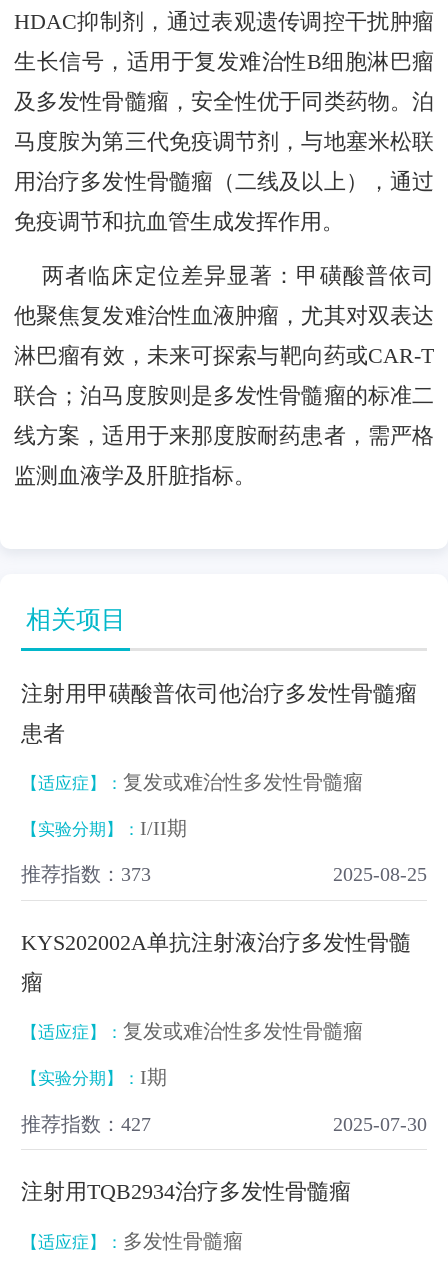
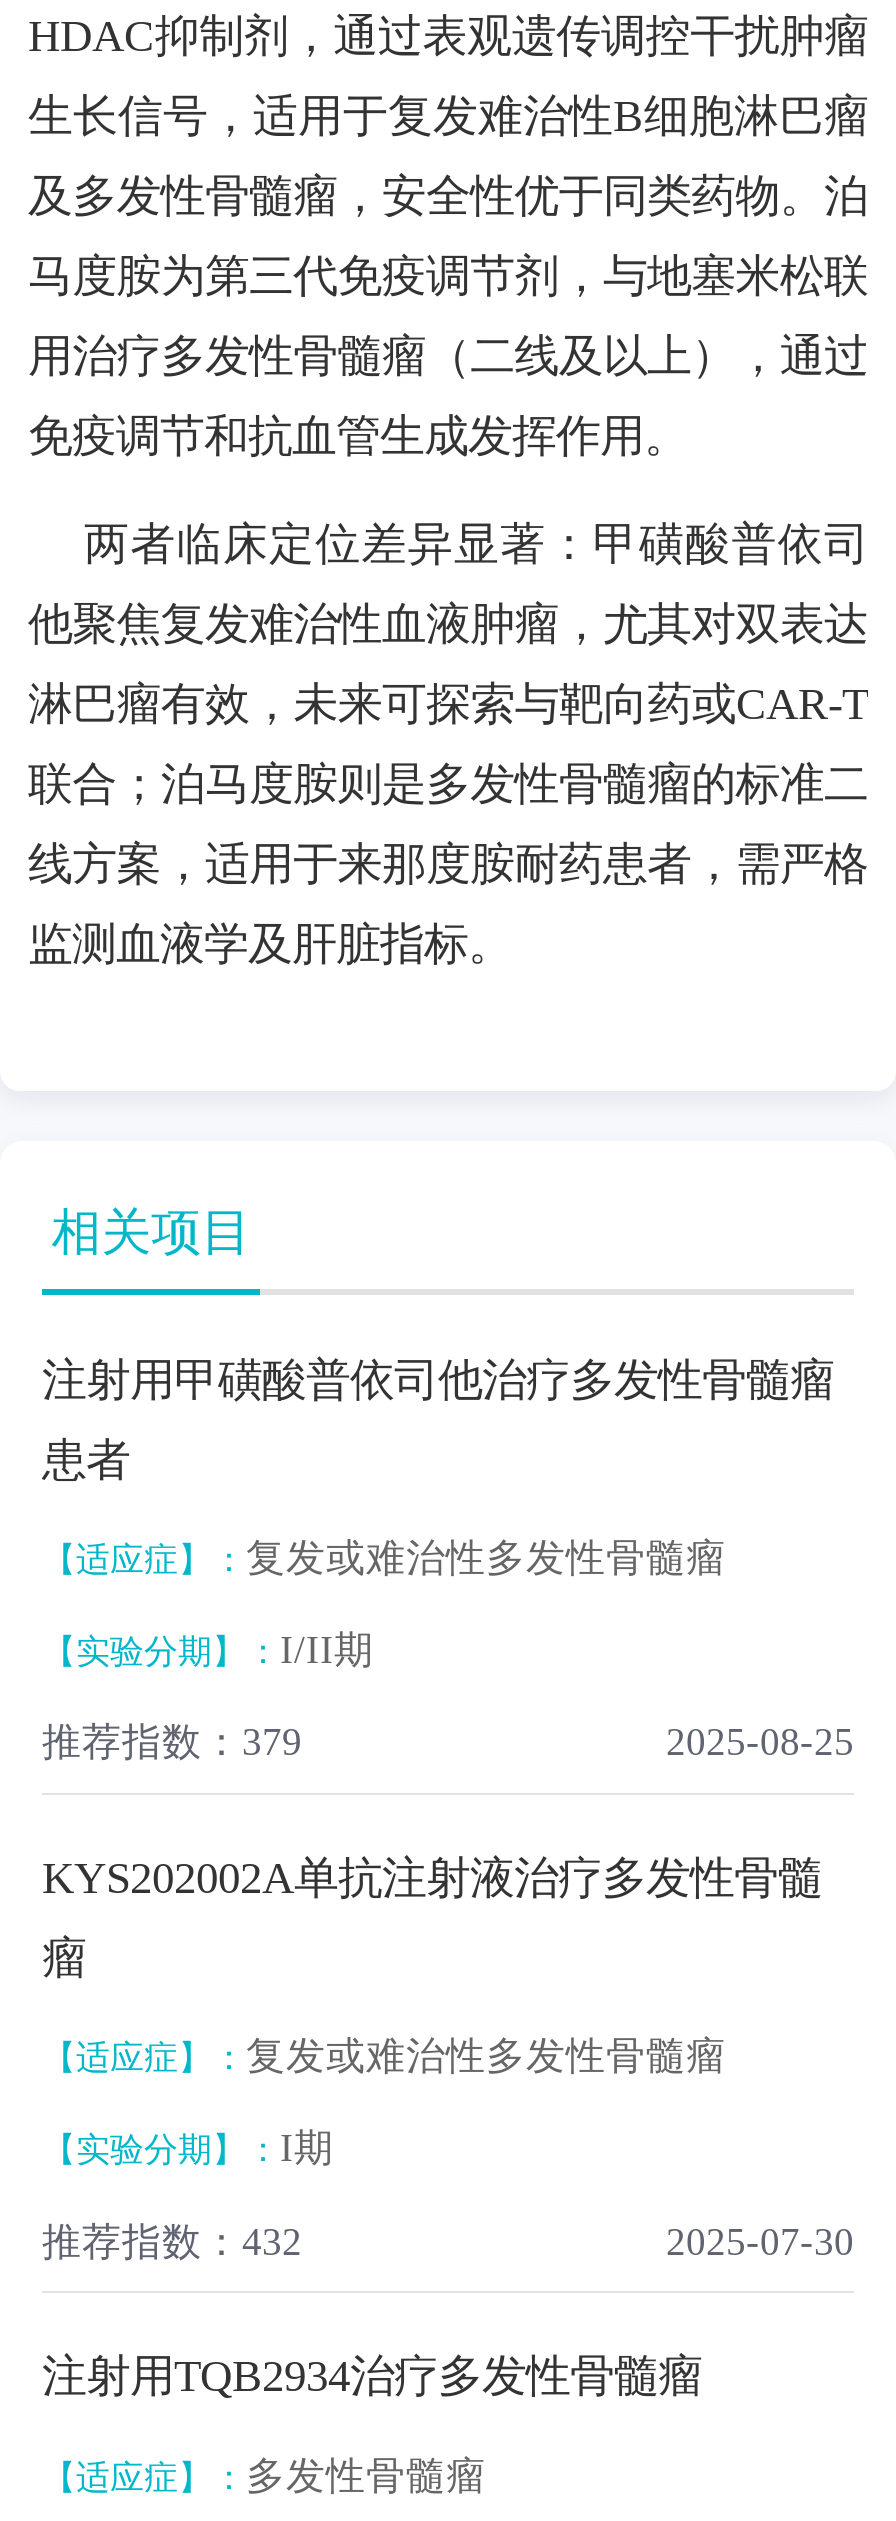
- 推荐指数：373
+ 推荐指数：379

- 推荐指数：427
+ 推荐指数：432
